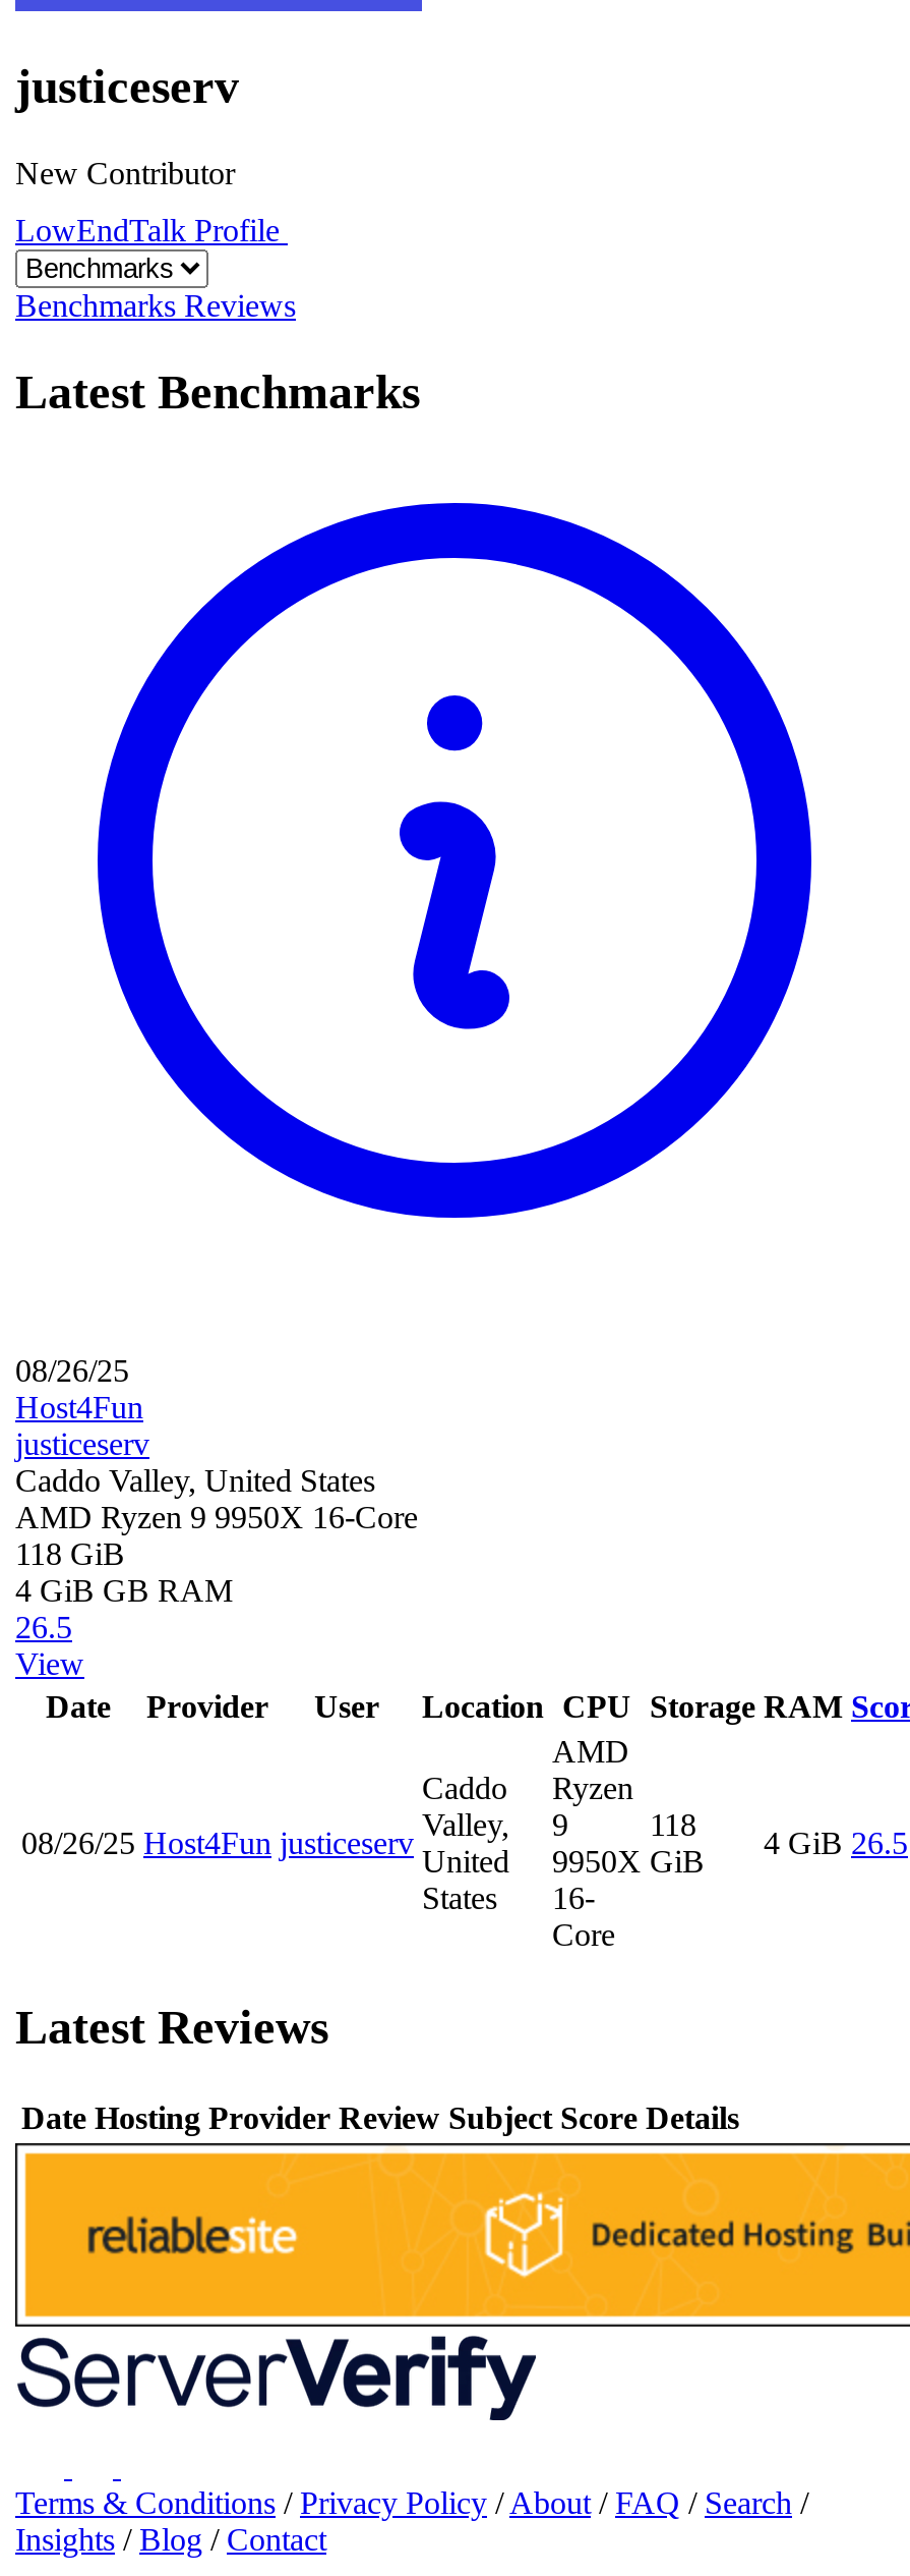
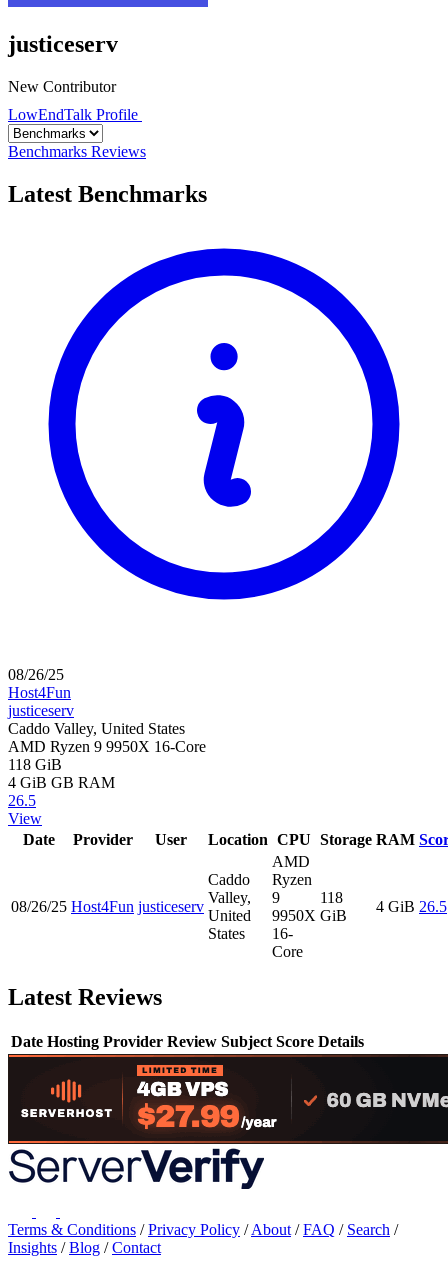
- [image]
+ [image]
